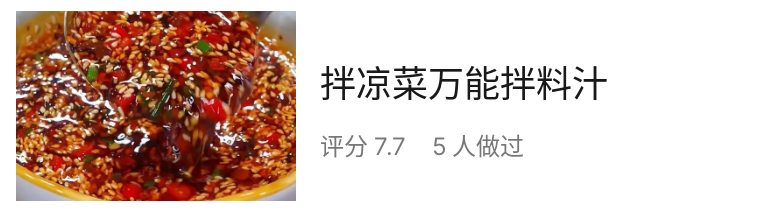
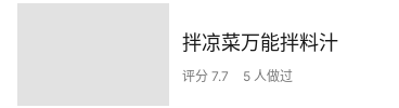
- [image]
